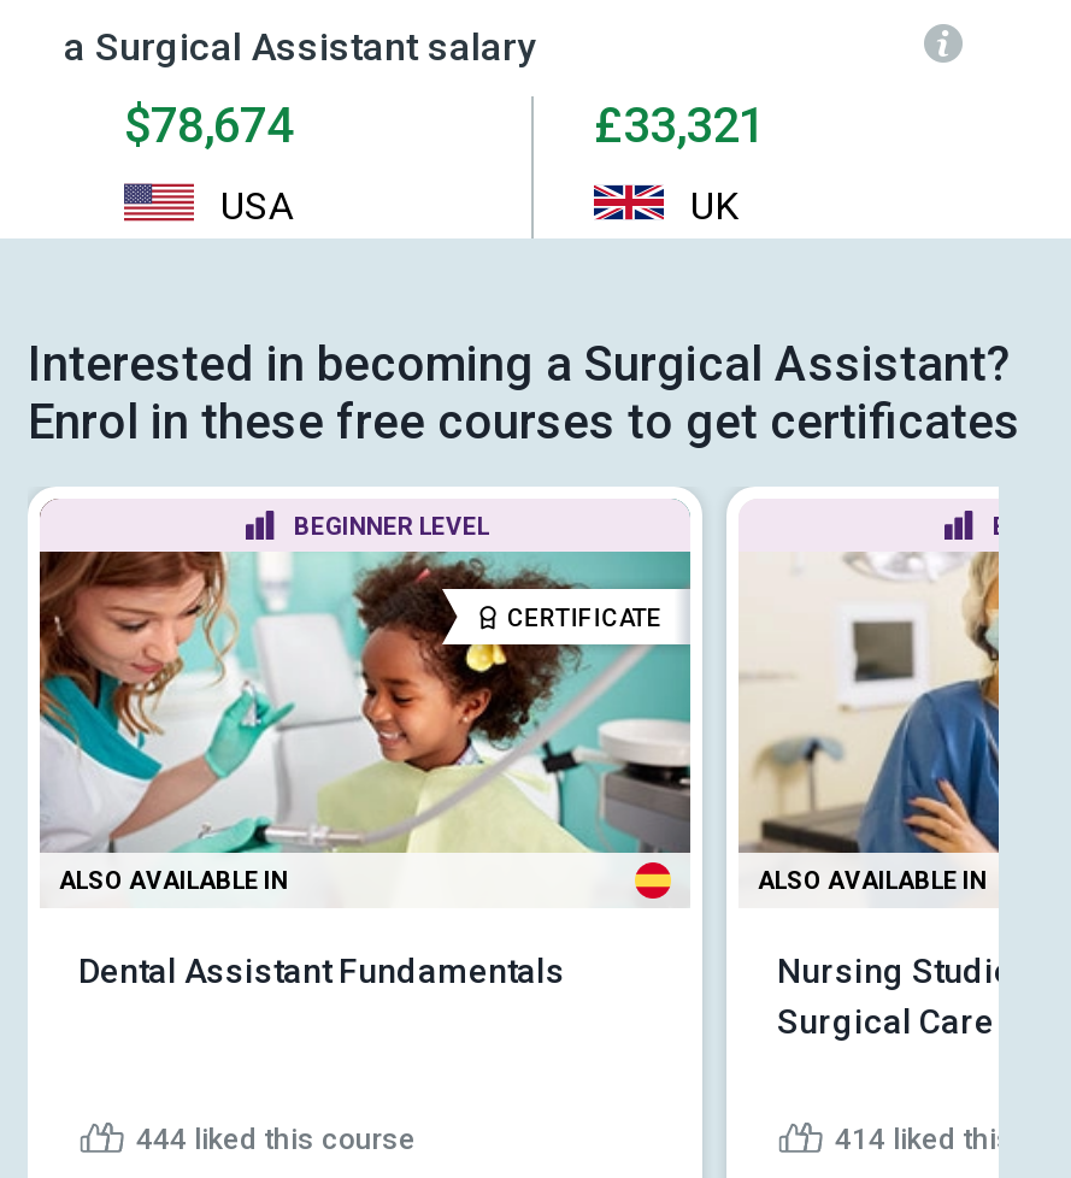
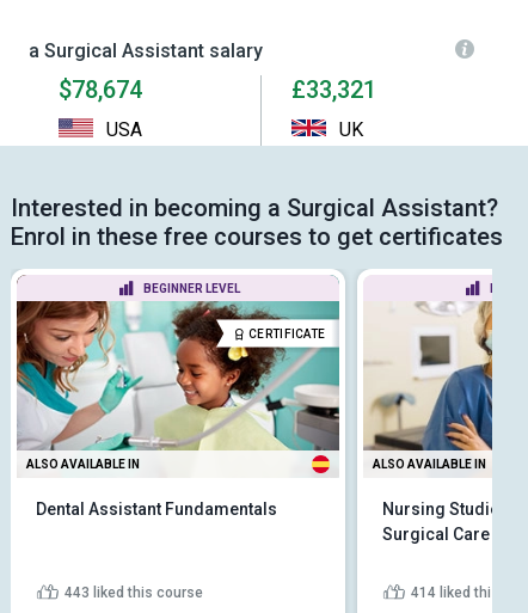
- 444 liked this course
+ 443 liked this course
